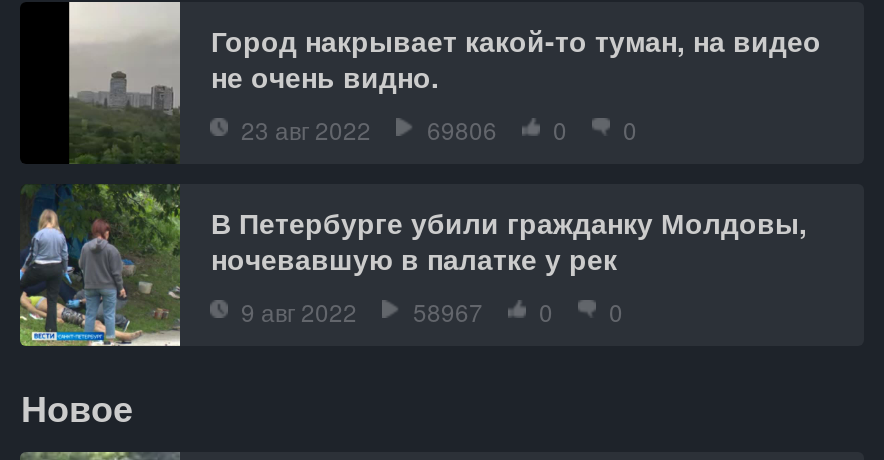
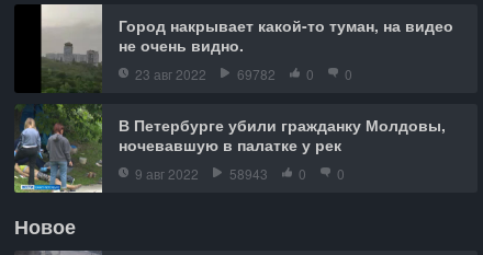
- 23 авг 2022 69806 0 0
+ 23 авг 2022 69782 0 0

- 9 авг 2022 58967 0 0
+ 9 авг 2022 58943 0 0
